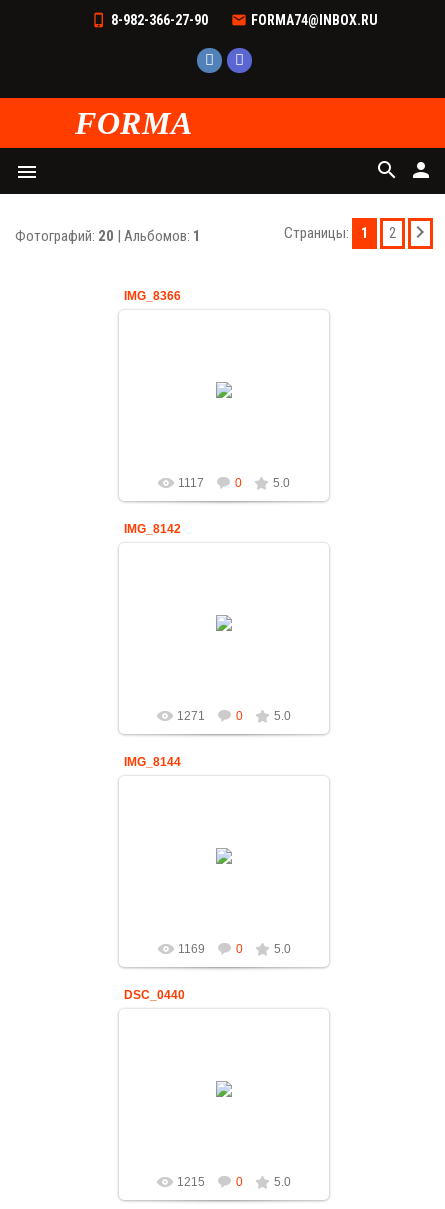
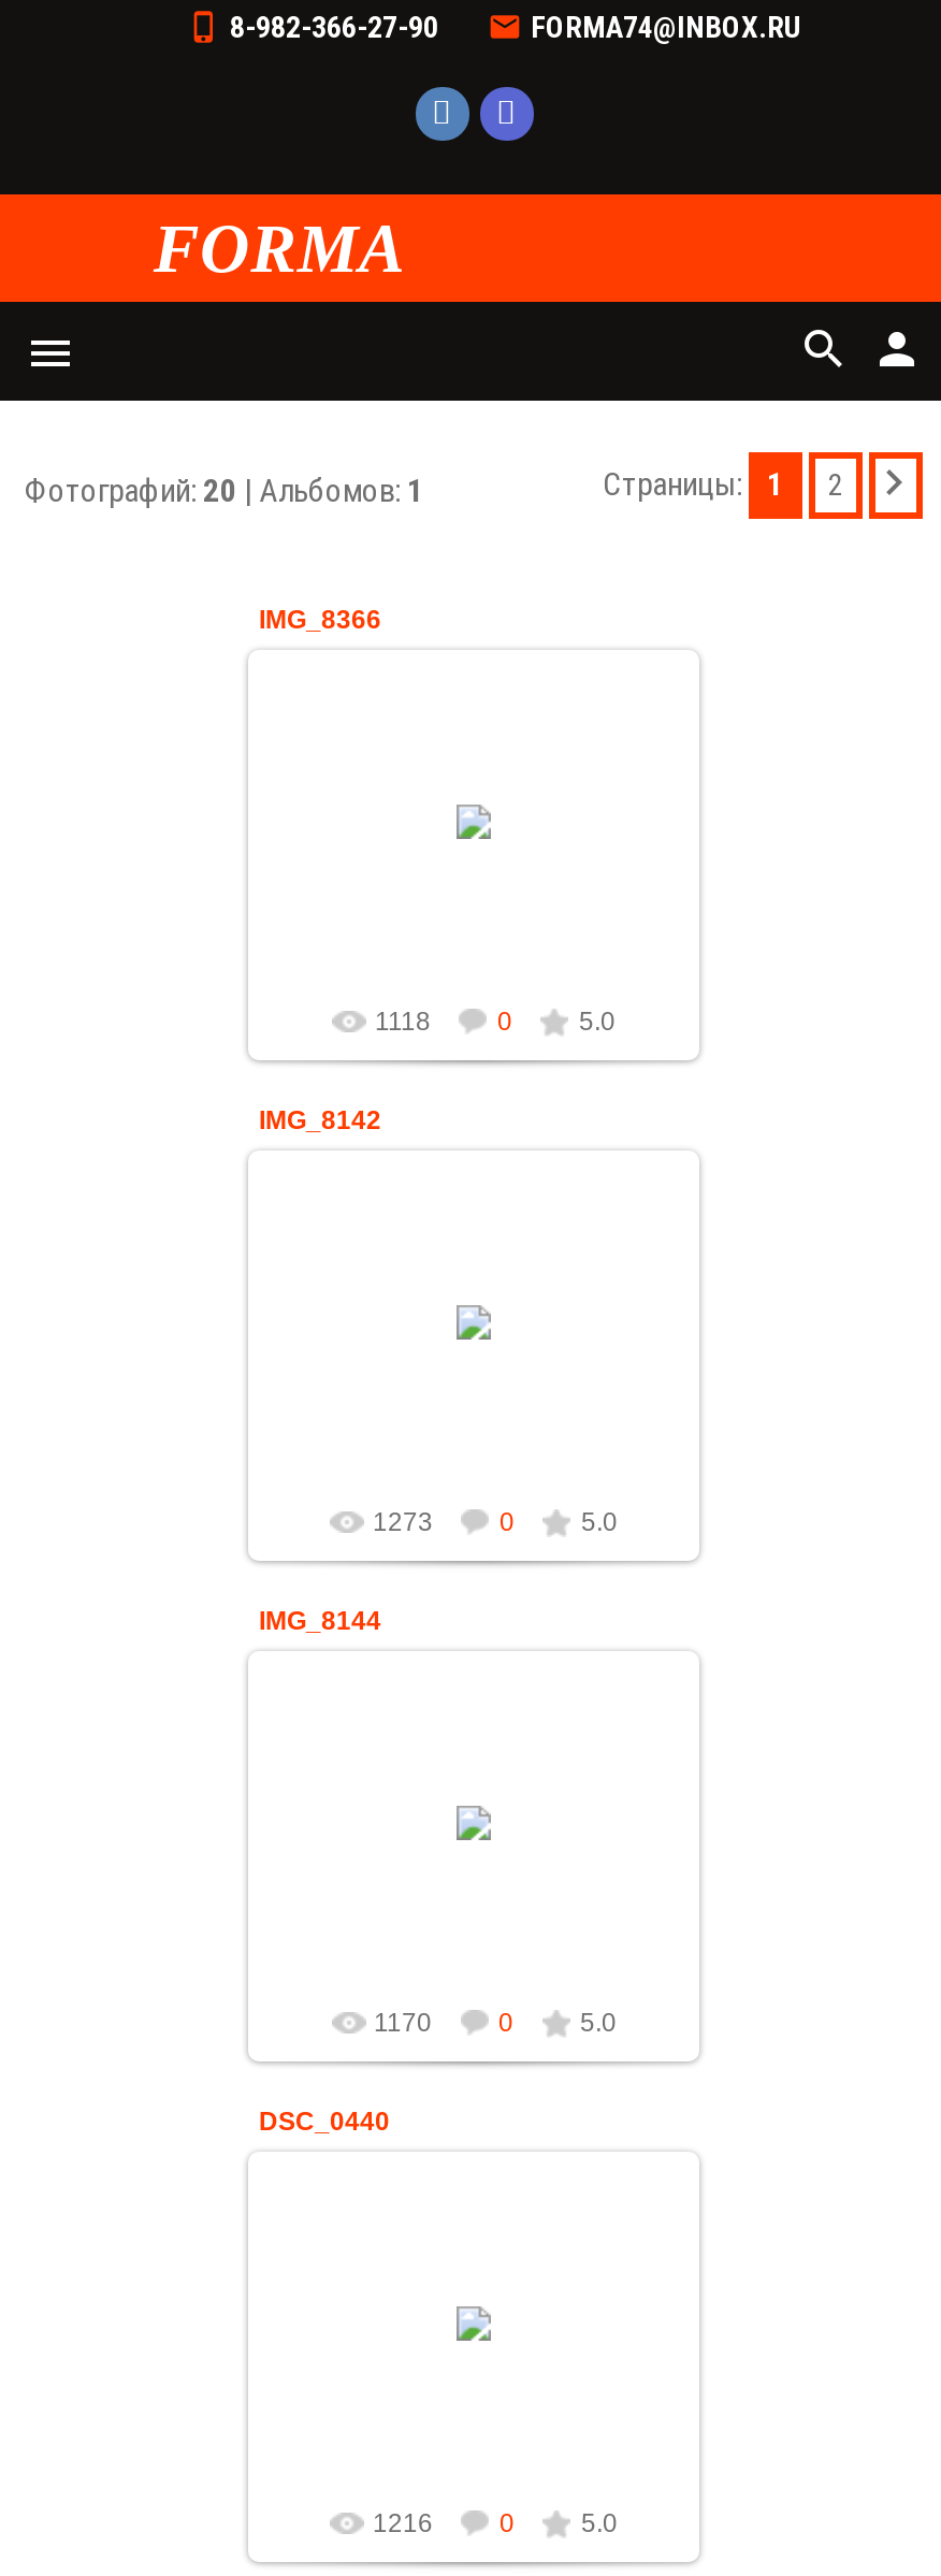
- 1117
+ 1118

- 1271
+ 1273

- 1169
+ 1170

- 1215
+ 1216
